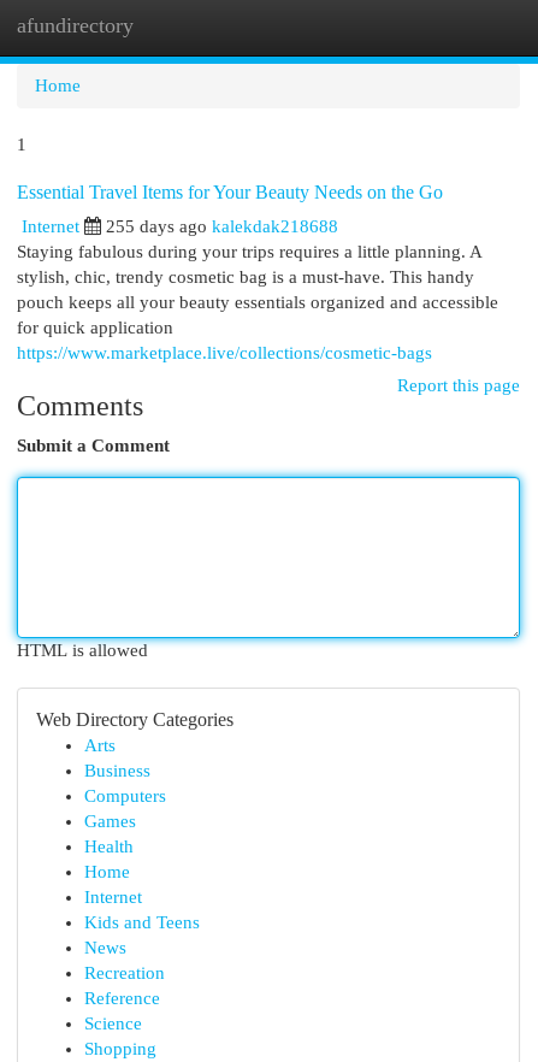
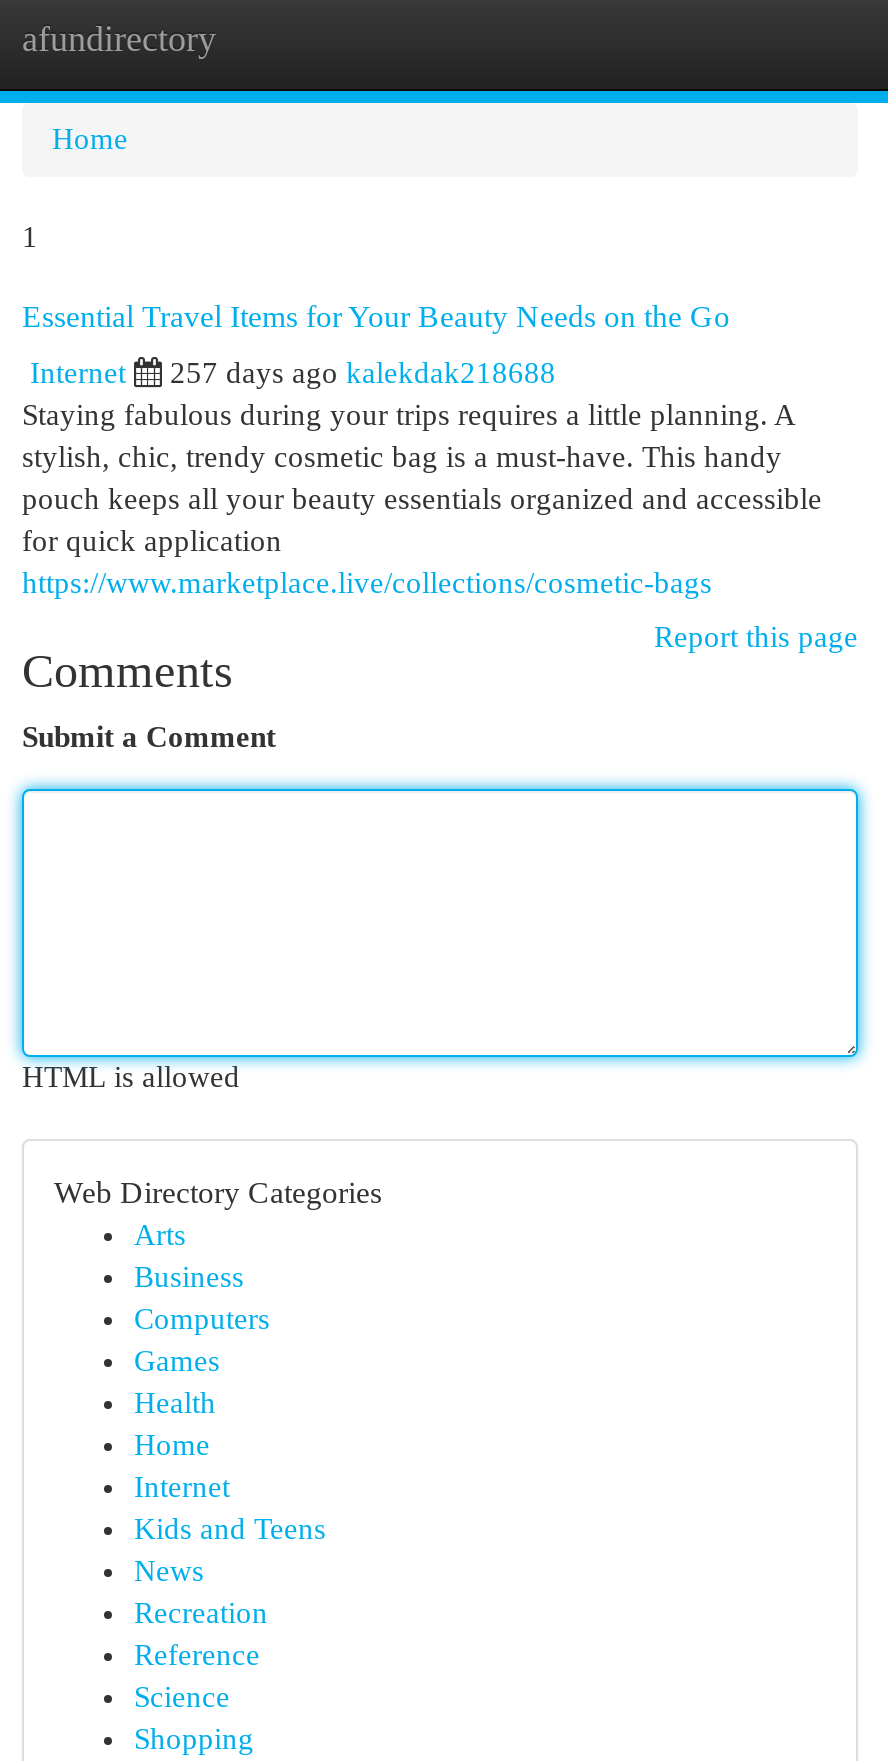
- 255 days ago kalekdak218688
+ 257 days ago kalekdak218688
